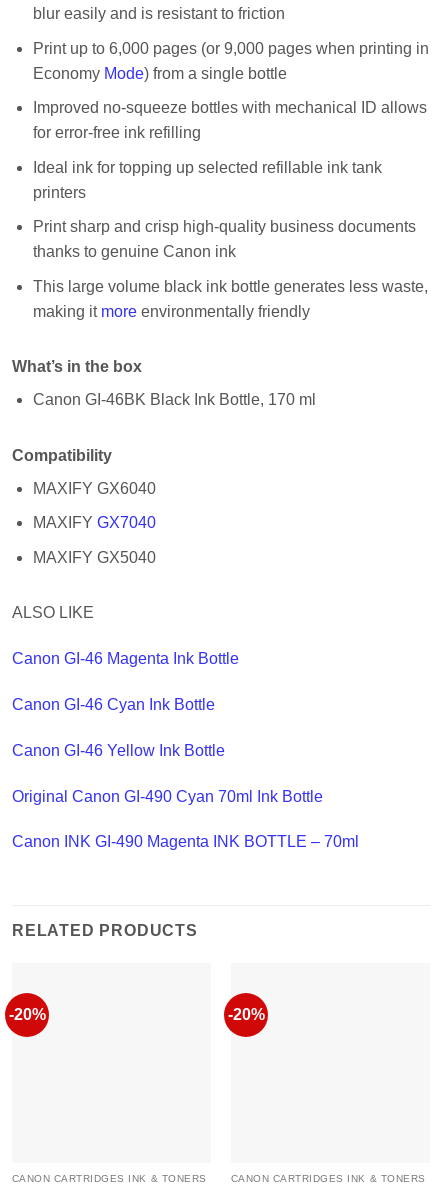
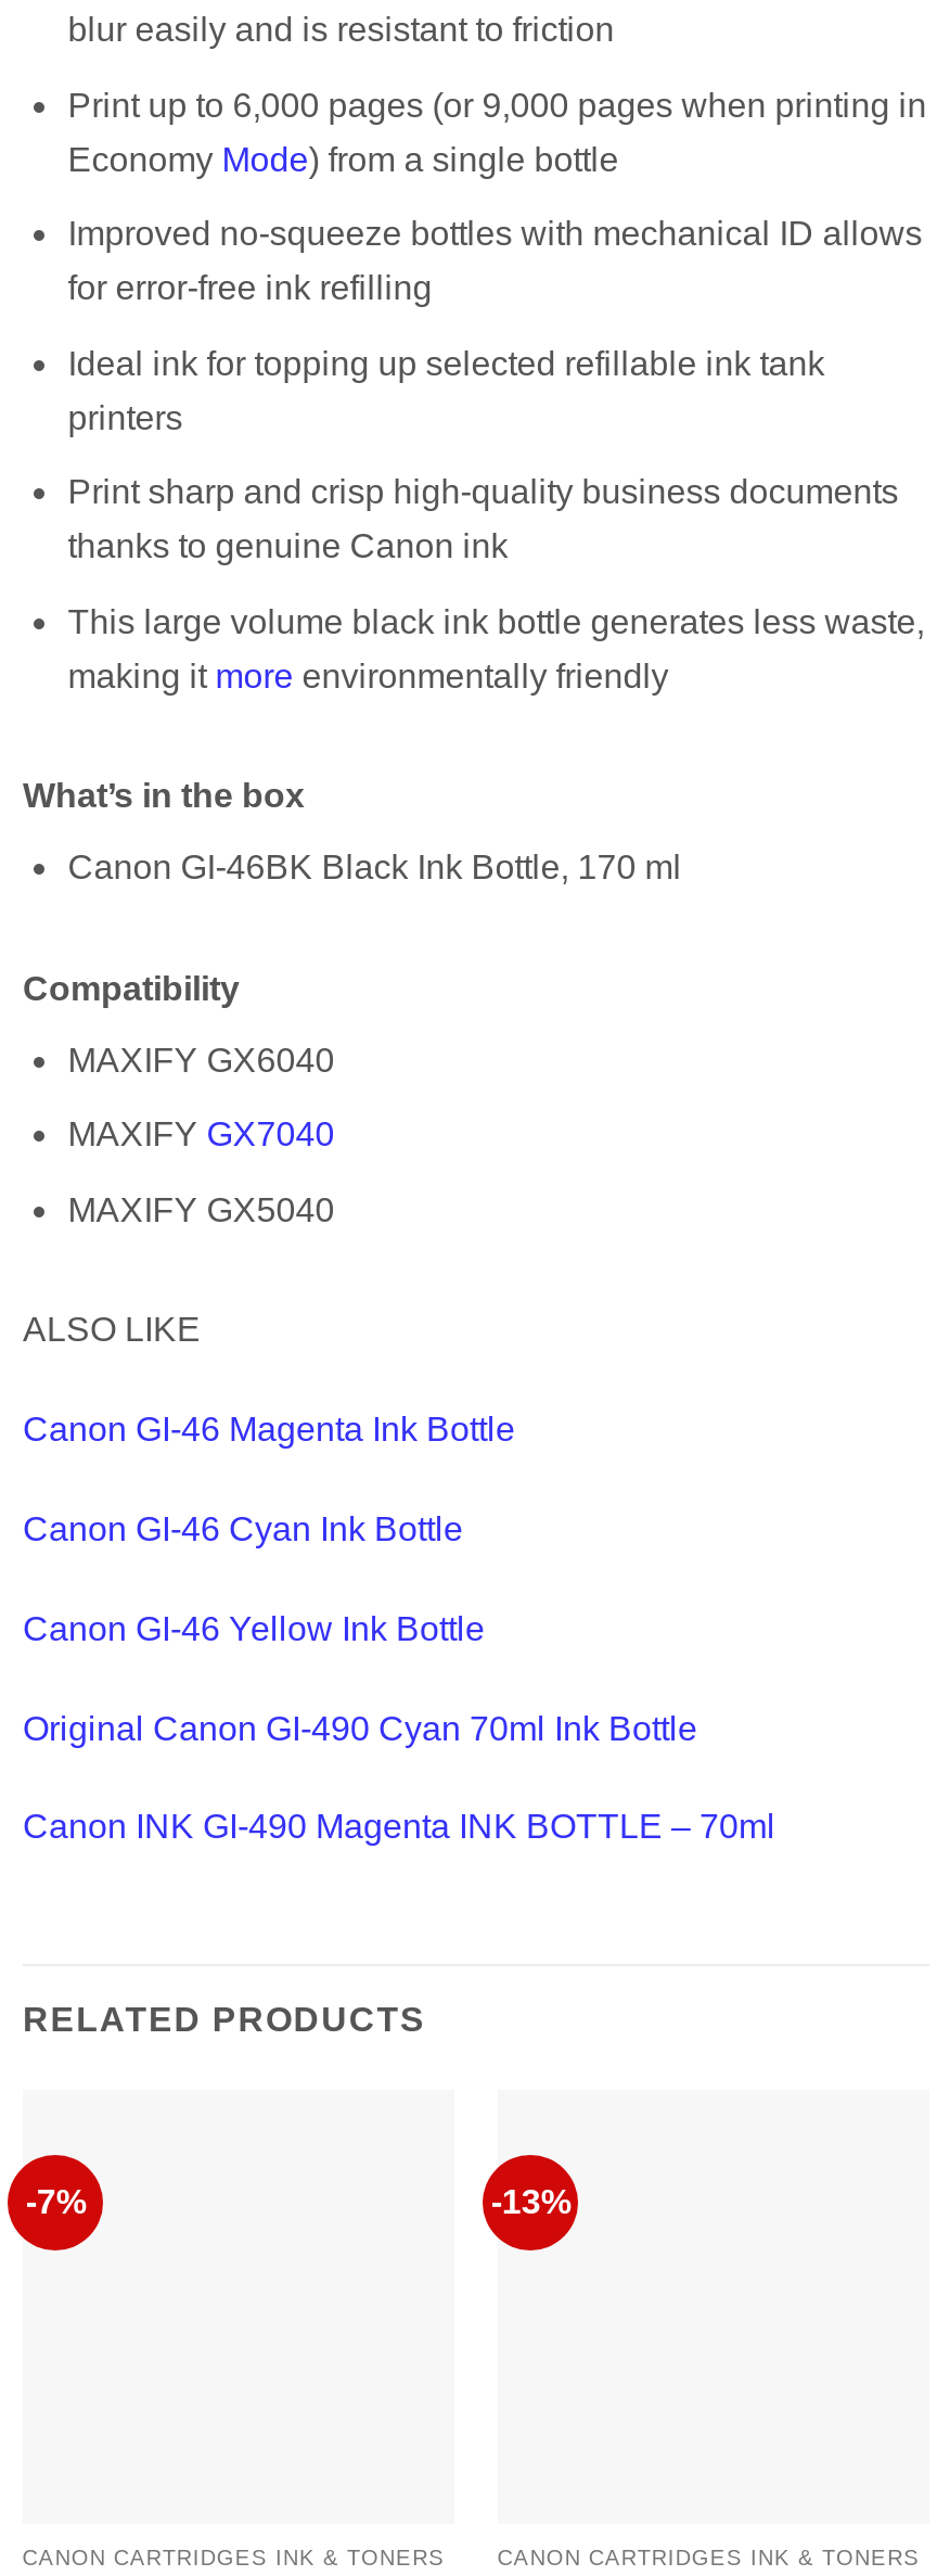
- -20%
+ -7%

- -20%
+ -13%
